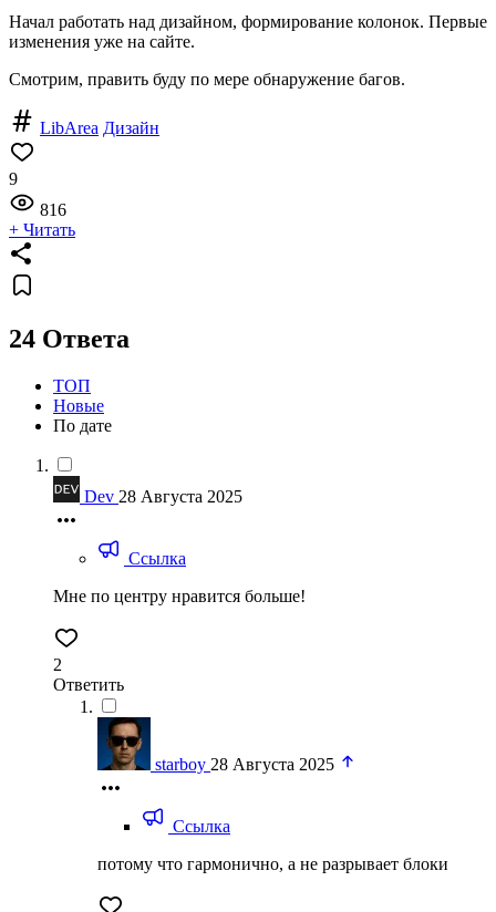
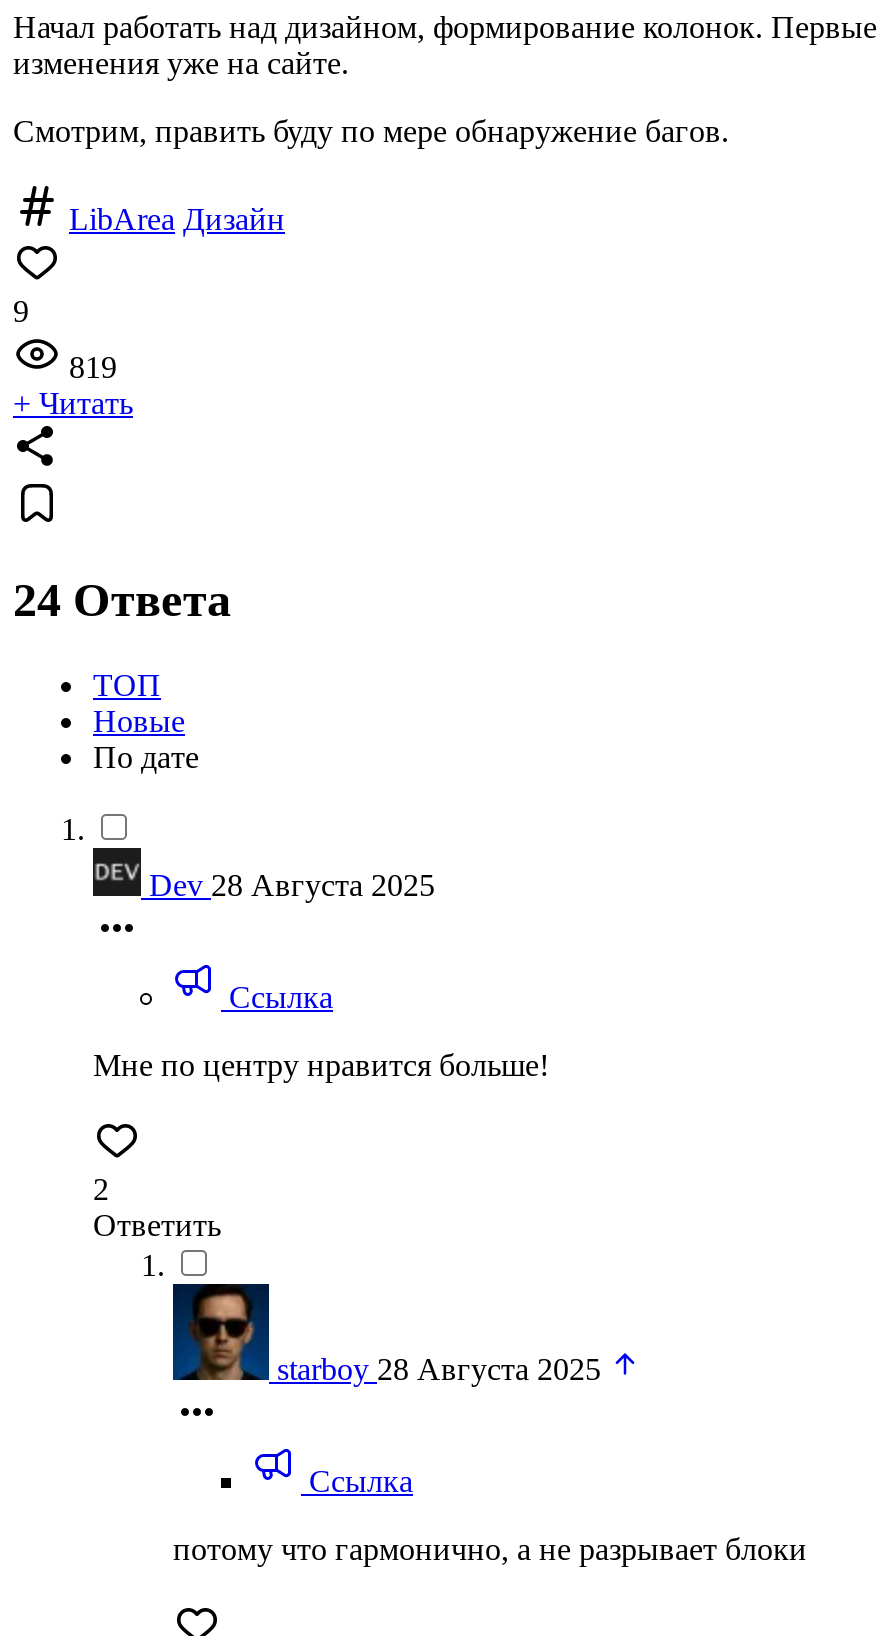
- 816
+ 819
